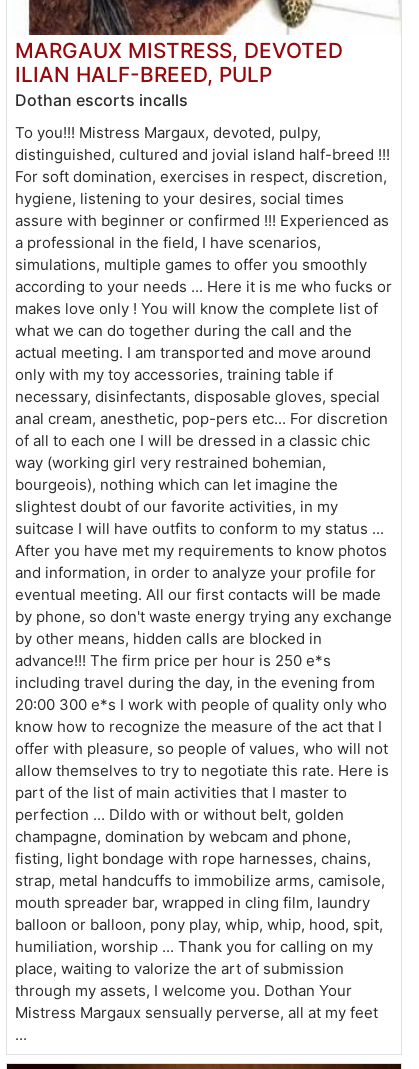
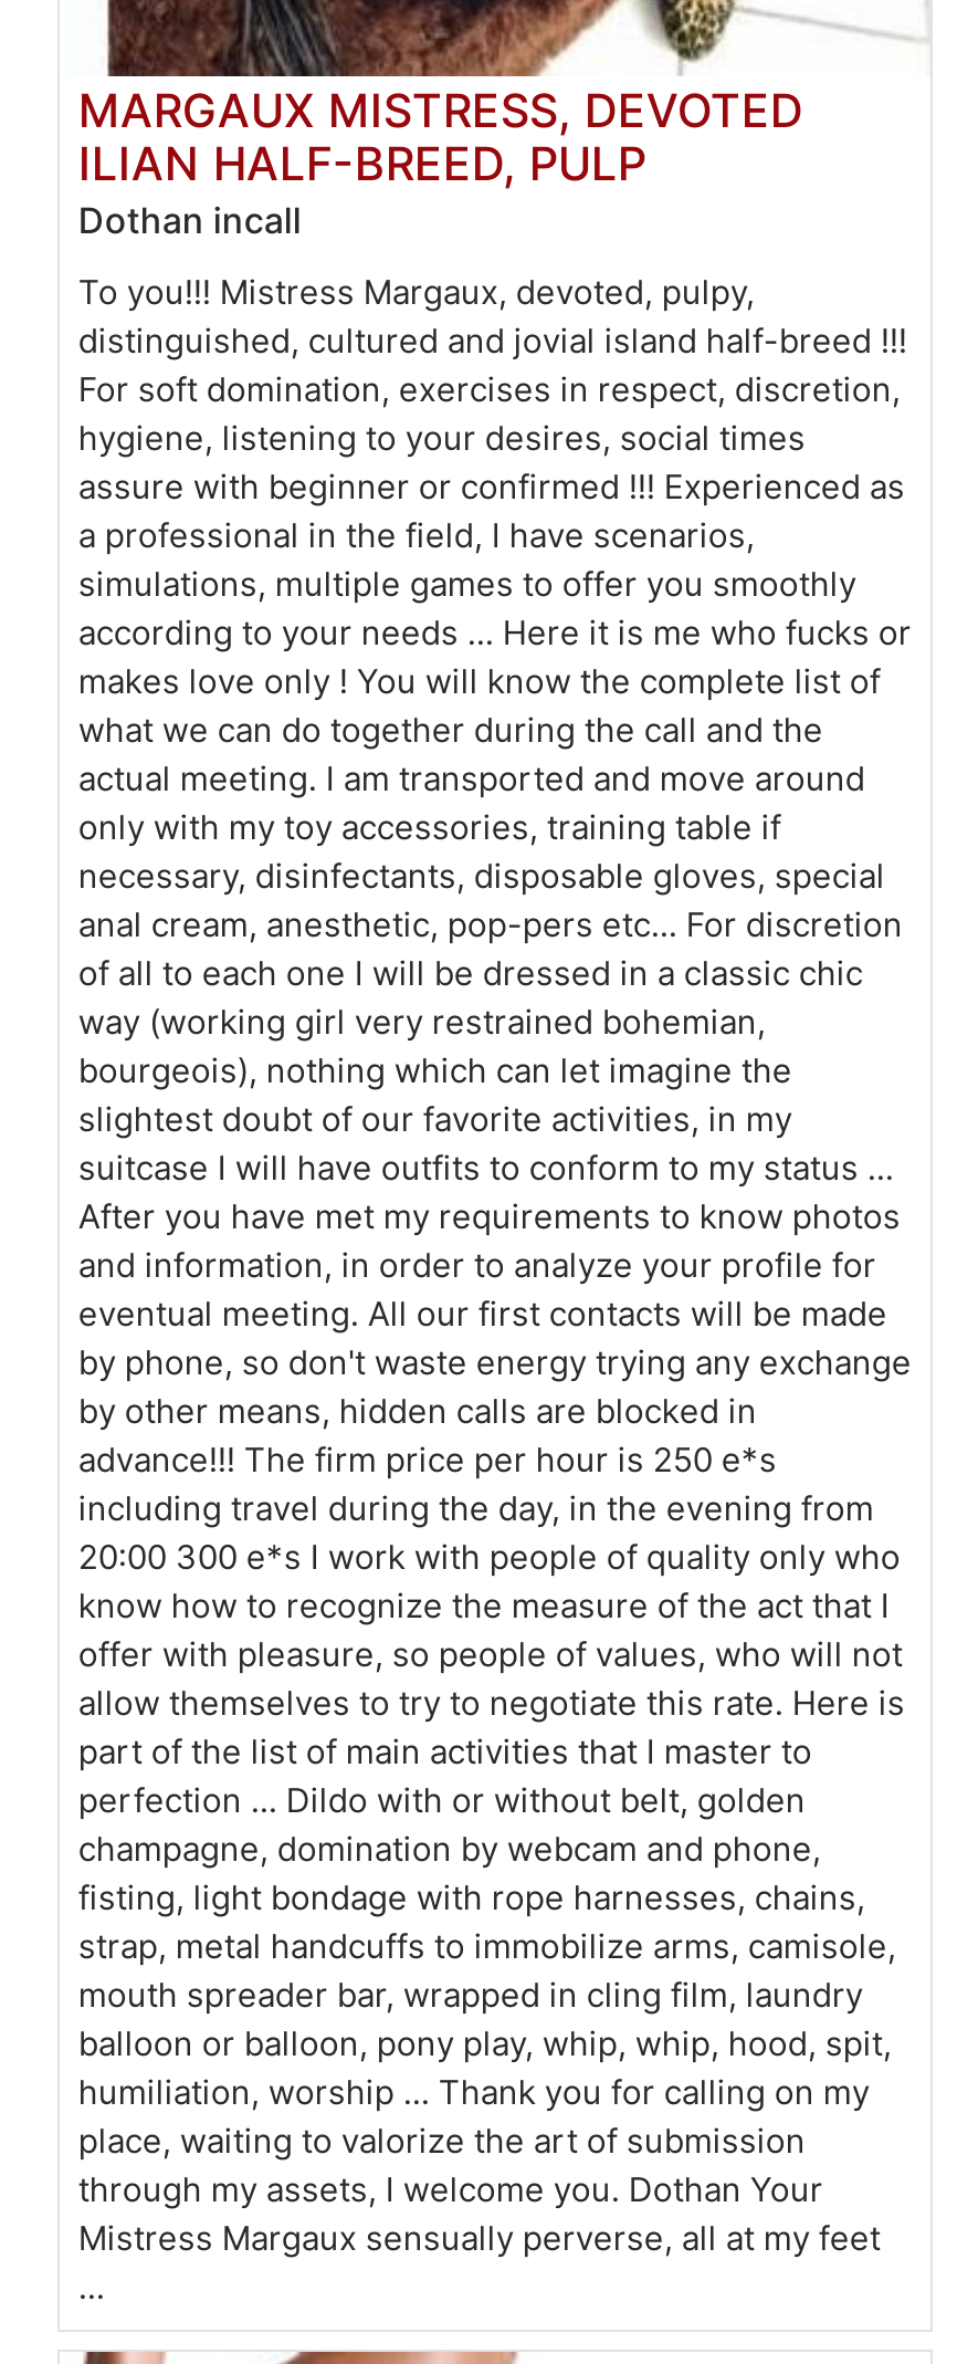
- Dothan escorts incalls
+ Dothan incall
